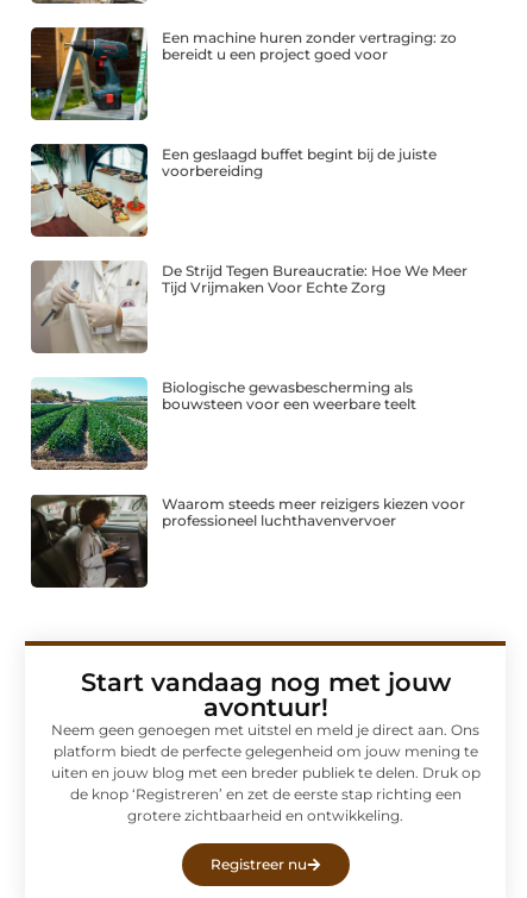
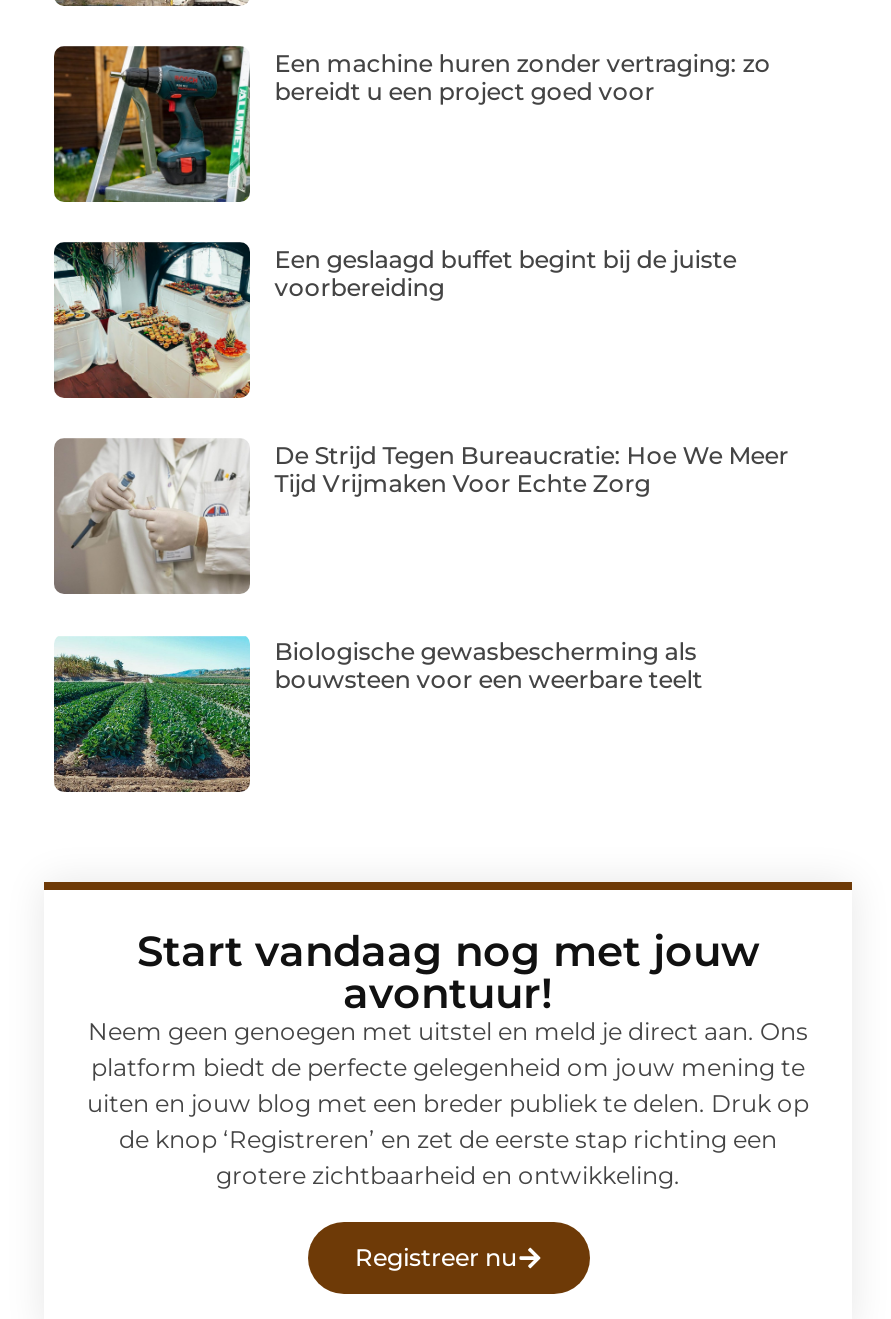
- [image]
- Waarom steeds meer reizigers kiezen voor
- professioneel luchthavenvervoer
